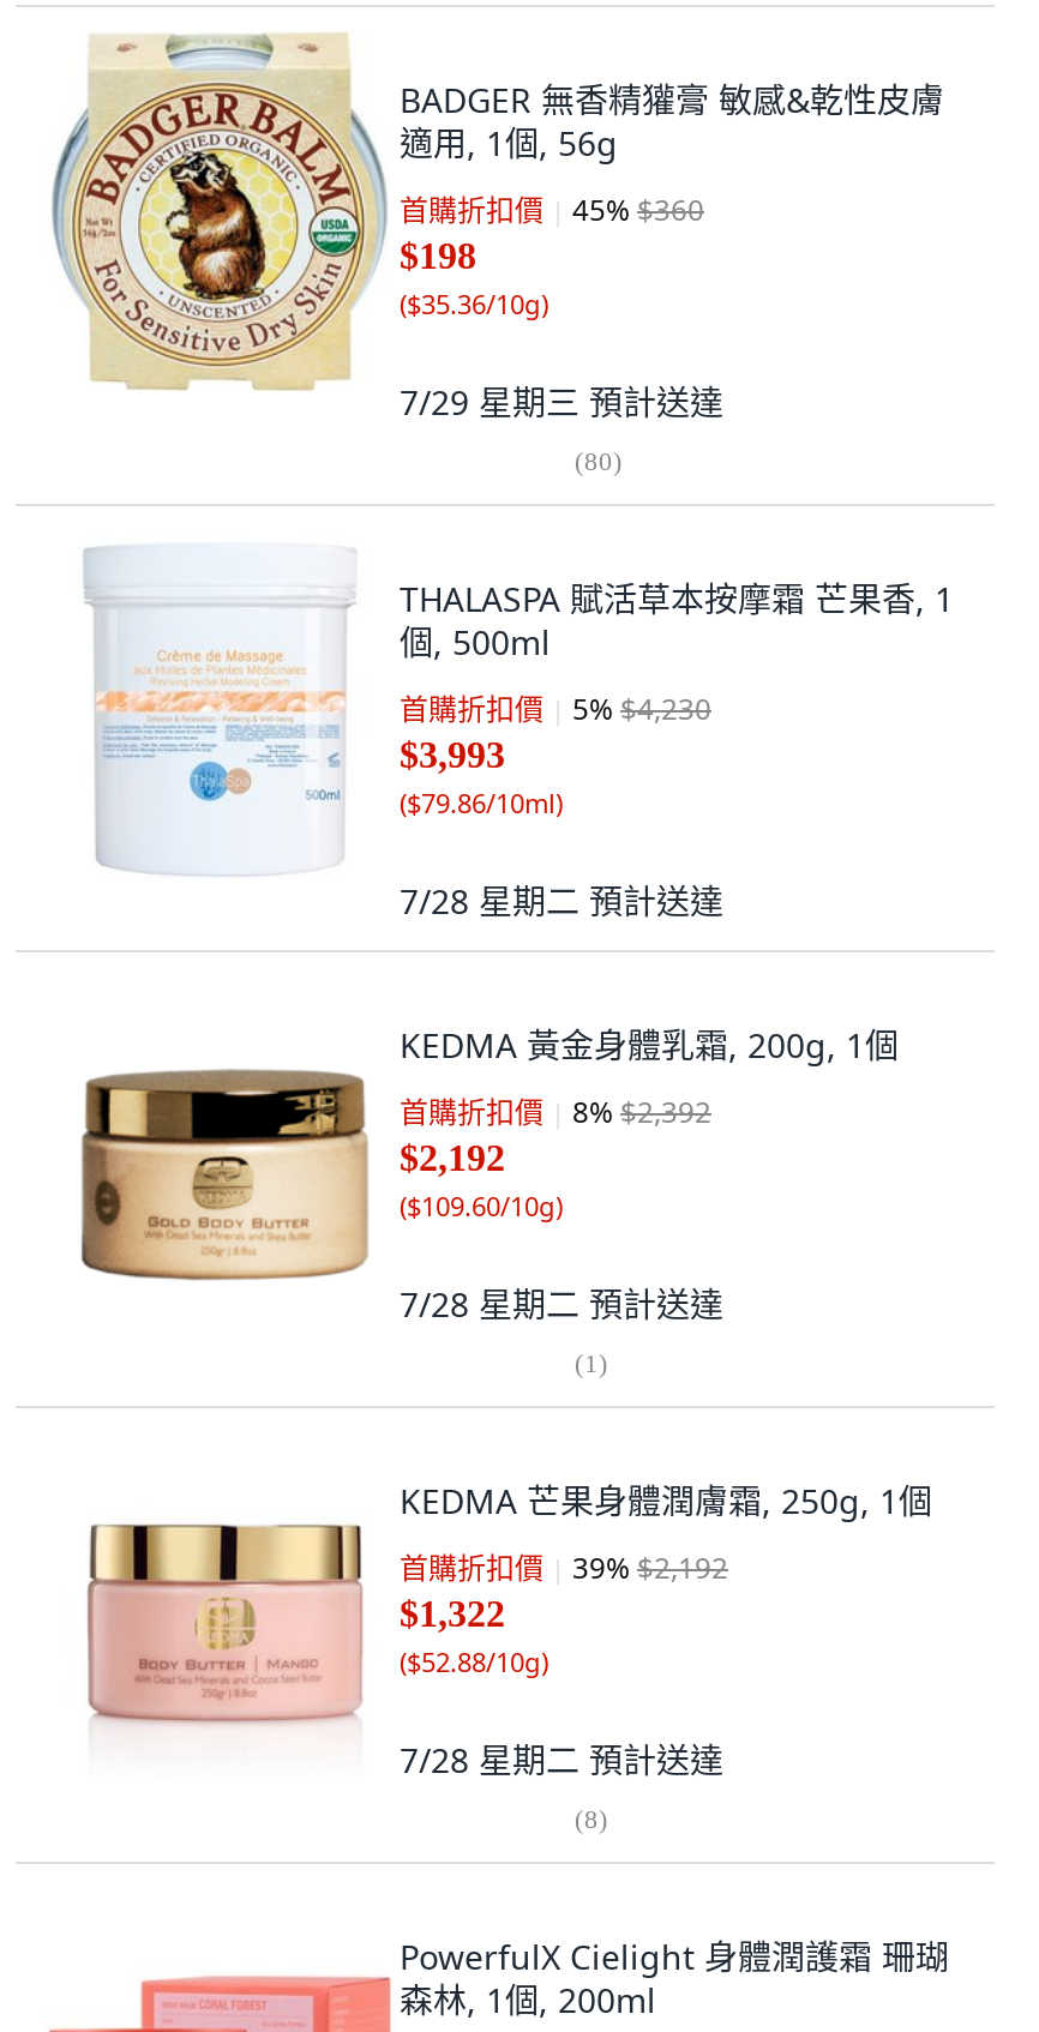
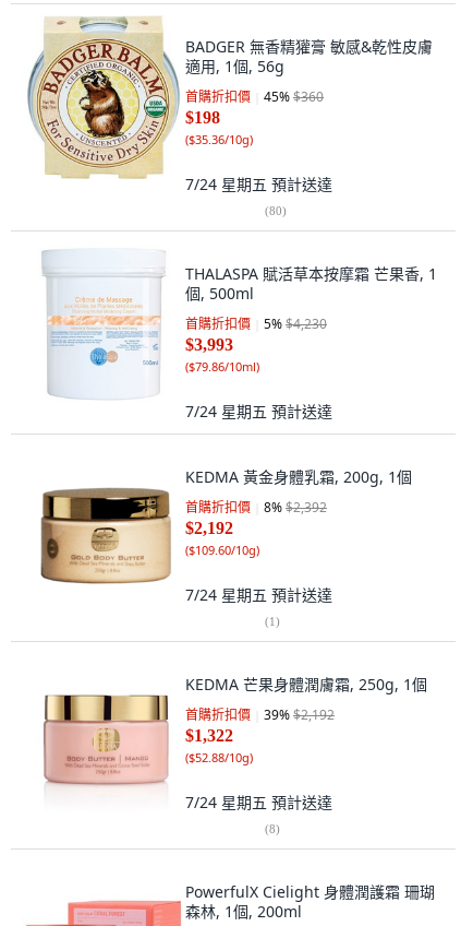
- 7/29 星期三預計送達
+ 7/24 星期五預計送達

- 7/28 星期二預計送達
+ 7/24 星期五預計送達

- 7/28 星期二預計送達
+ 7/24 星期五預計送達

- 7/28 星期二預計送達
+ 7/24 星期五預計送達
